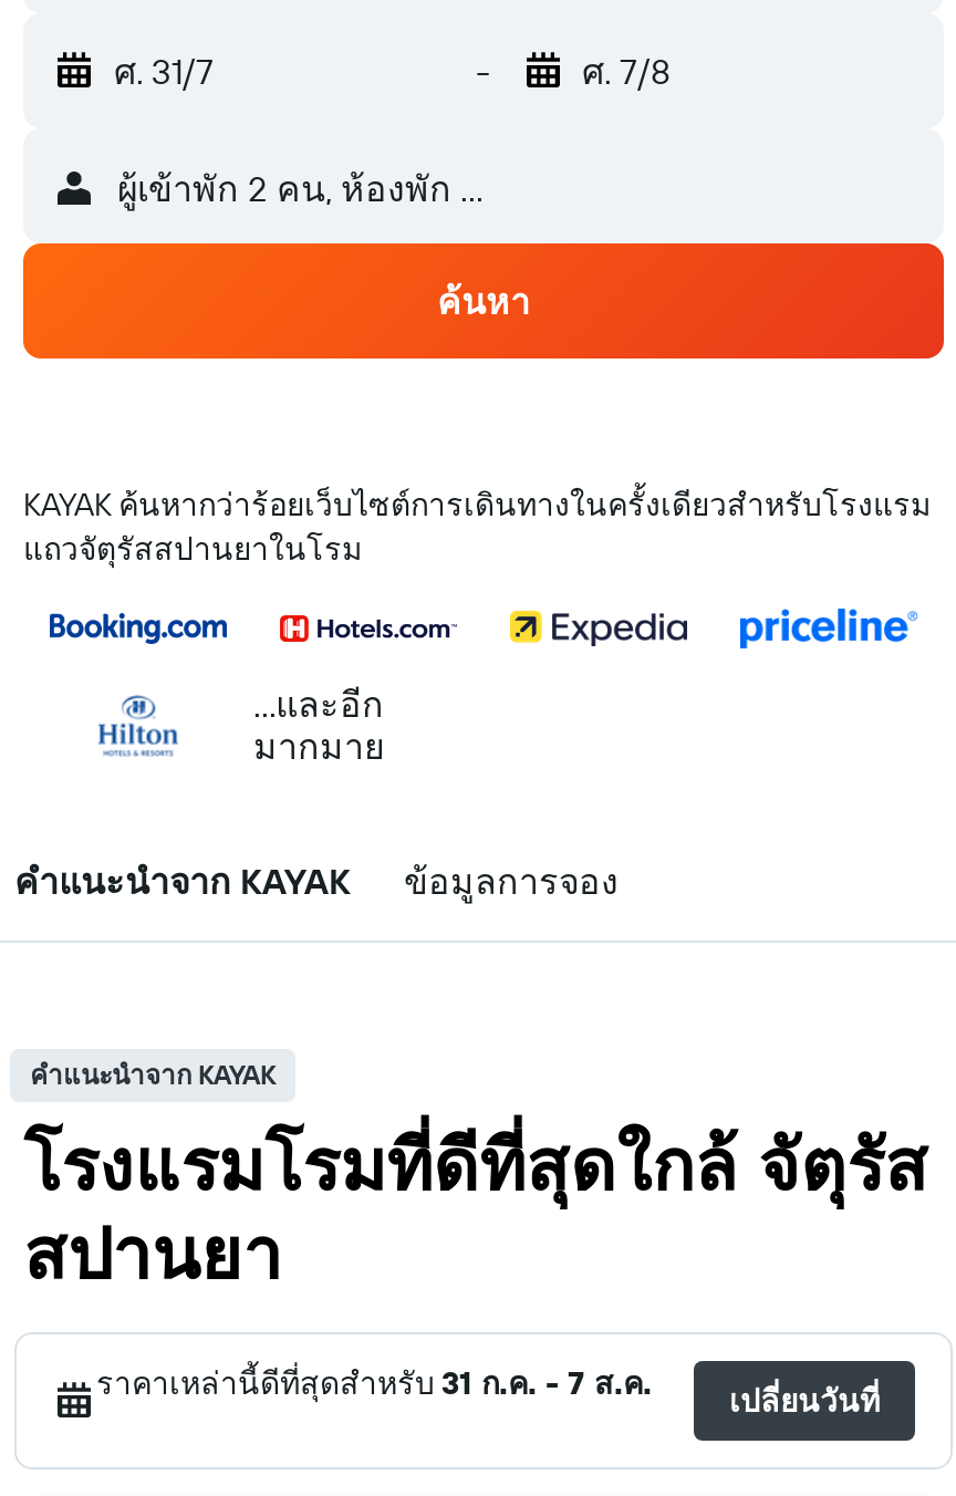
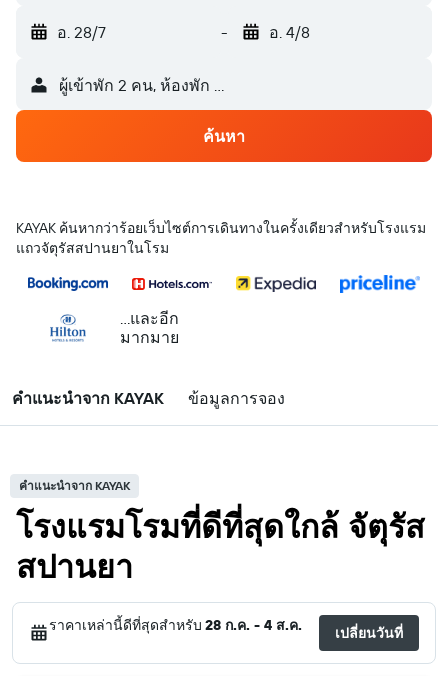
- ศ. 31/7
+ อ. 28/7

- ศ. 7/8
+ อ. 4/8

- ราคาเหล่านี้ดีที่สุดสำหรับ31 ก.ค. - 7 ส.ค.
+ ราคาเหล่านี้ดีที่สุดสำหรับ28 ก.ค. - 4 ส.ค.
